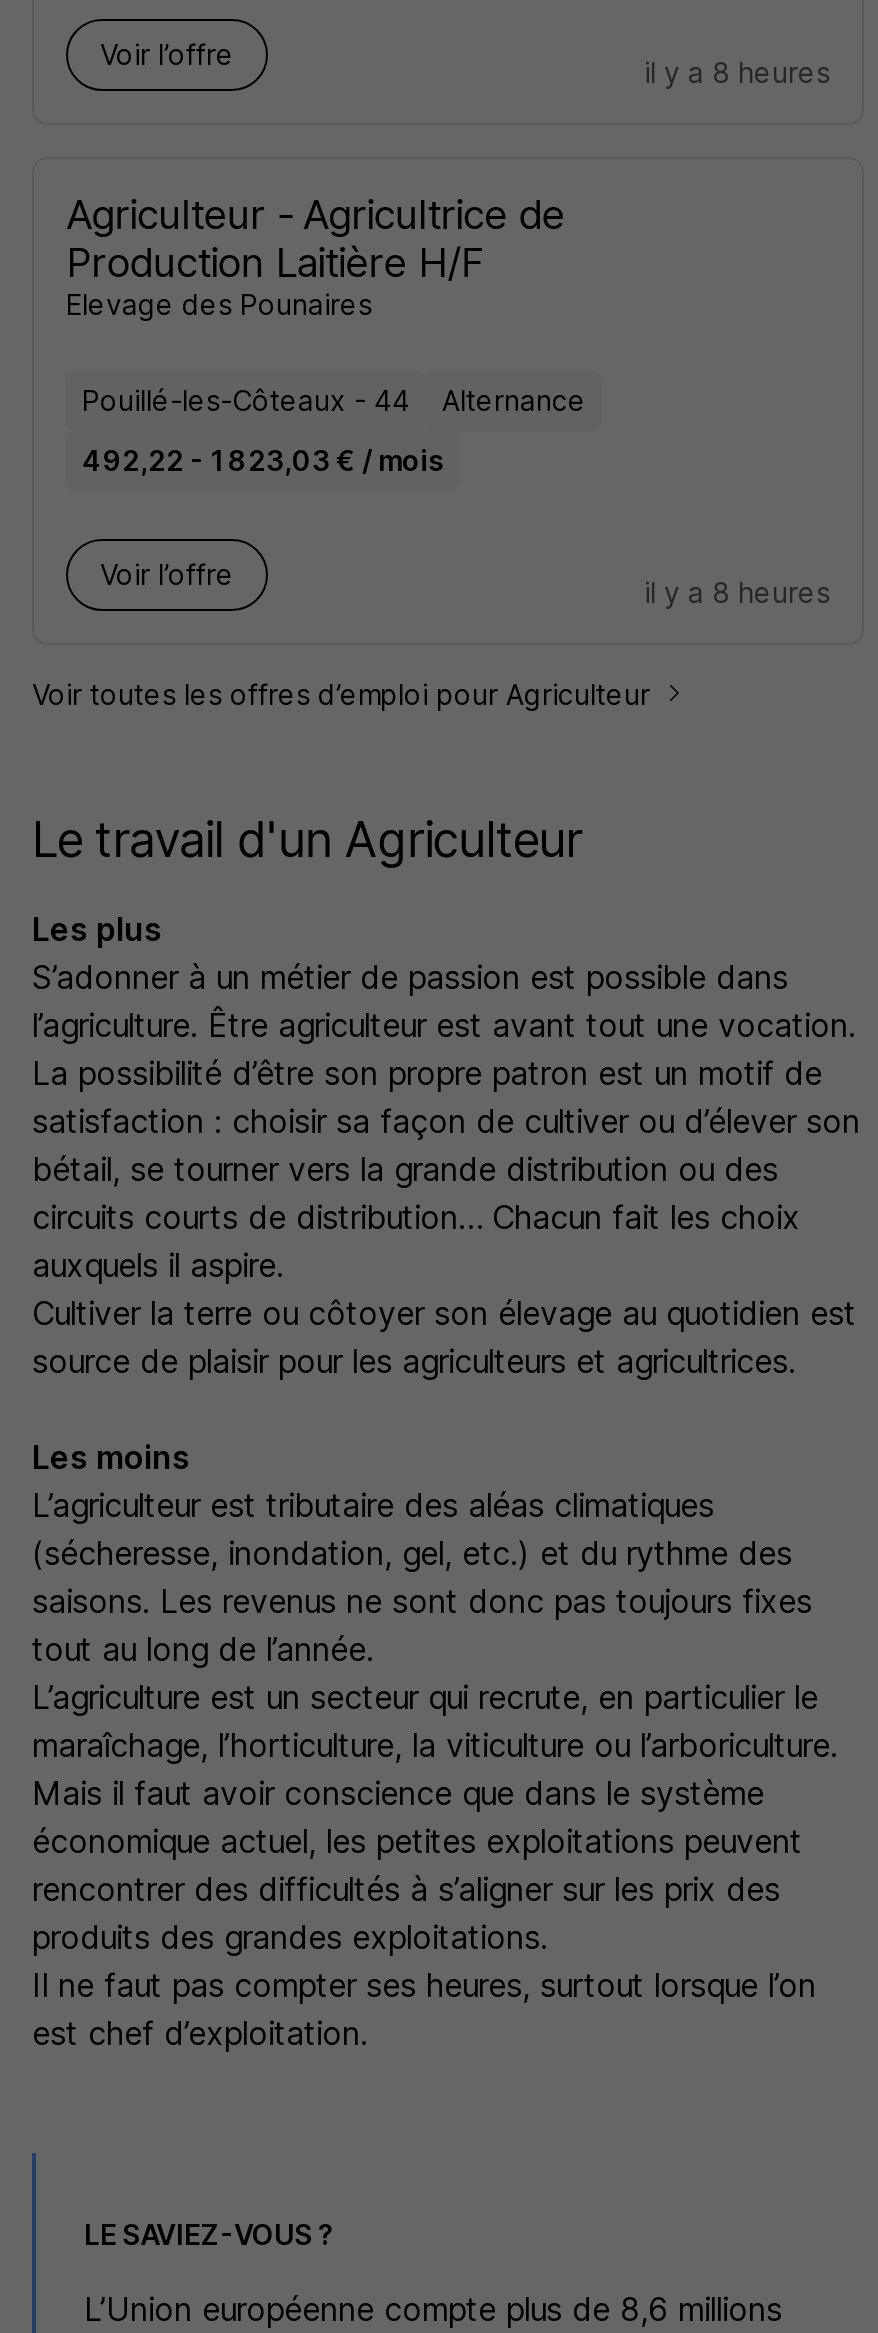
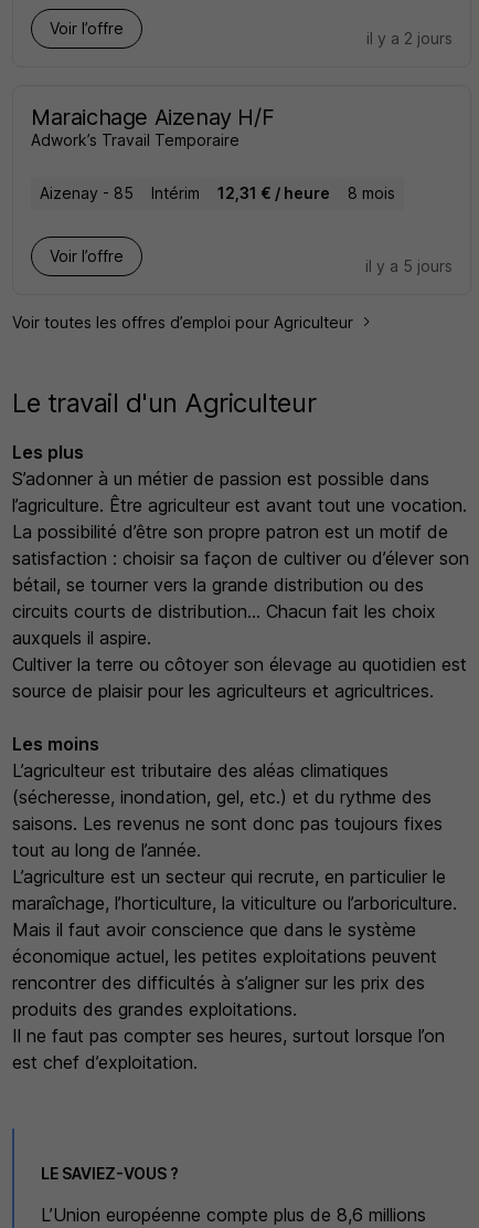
- il y a 8 heures
- Agriculteur - Agricultrice de
- Production Laitière H/F
- Elevage des Pounaires
- Pouillé-les-Côteaux - 44
- Alternance
- 492,22 - 1 823,03 € / mois
+ il y a 2 jours
+ Maraichage Aizenay H/F
+ Adwork’s Travail Temporaire
+ Aizenay - 85
+ Intérim
+ 12,31 € / heure
+ 8 mois

- il y a 8 heures
+ il y a 5 jours
